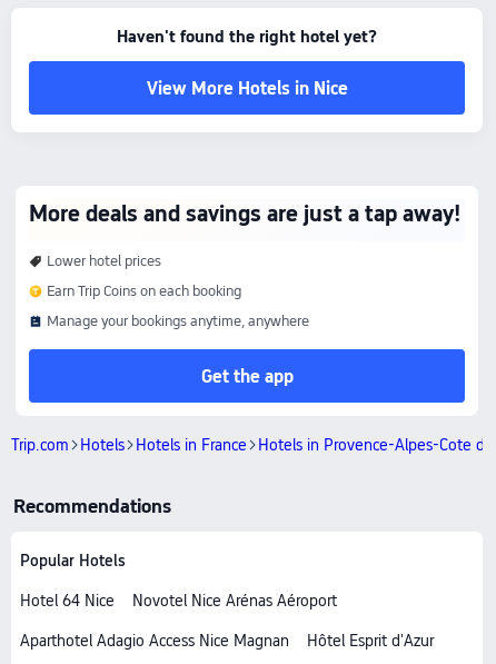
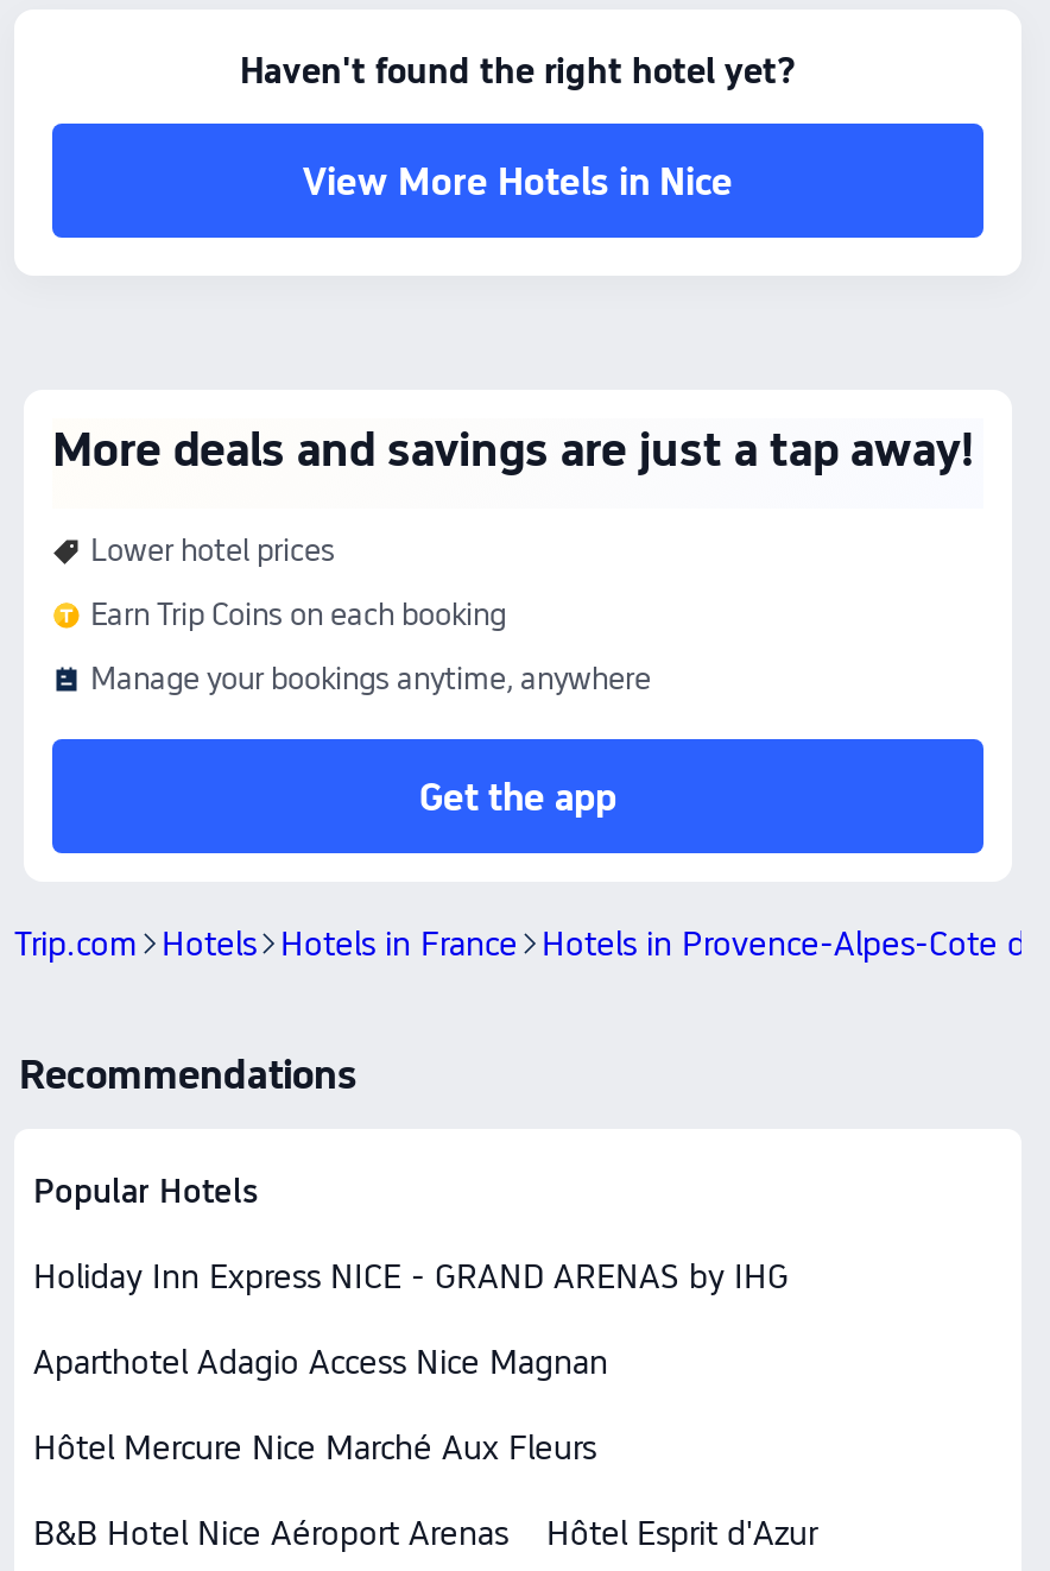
- Hotel 64 Nice
- Novotel Nice Arénas Aéroport
+ Holiday Inn Express NICE - GRAND ARENAS by IHG

+ Hôtel Mercure Nice Marché Aux Fleurs
+ B&B Hotel Nice Aéroport Arenas
